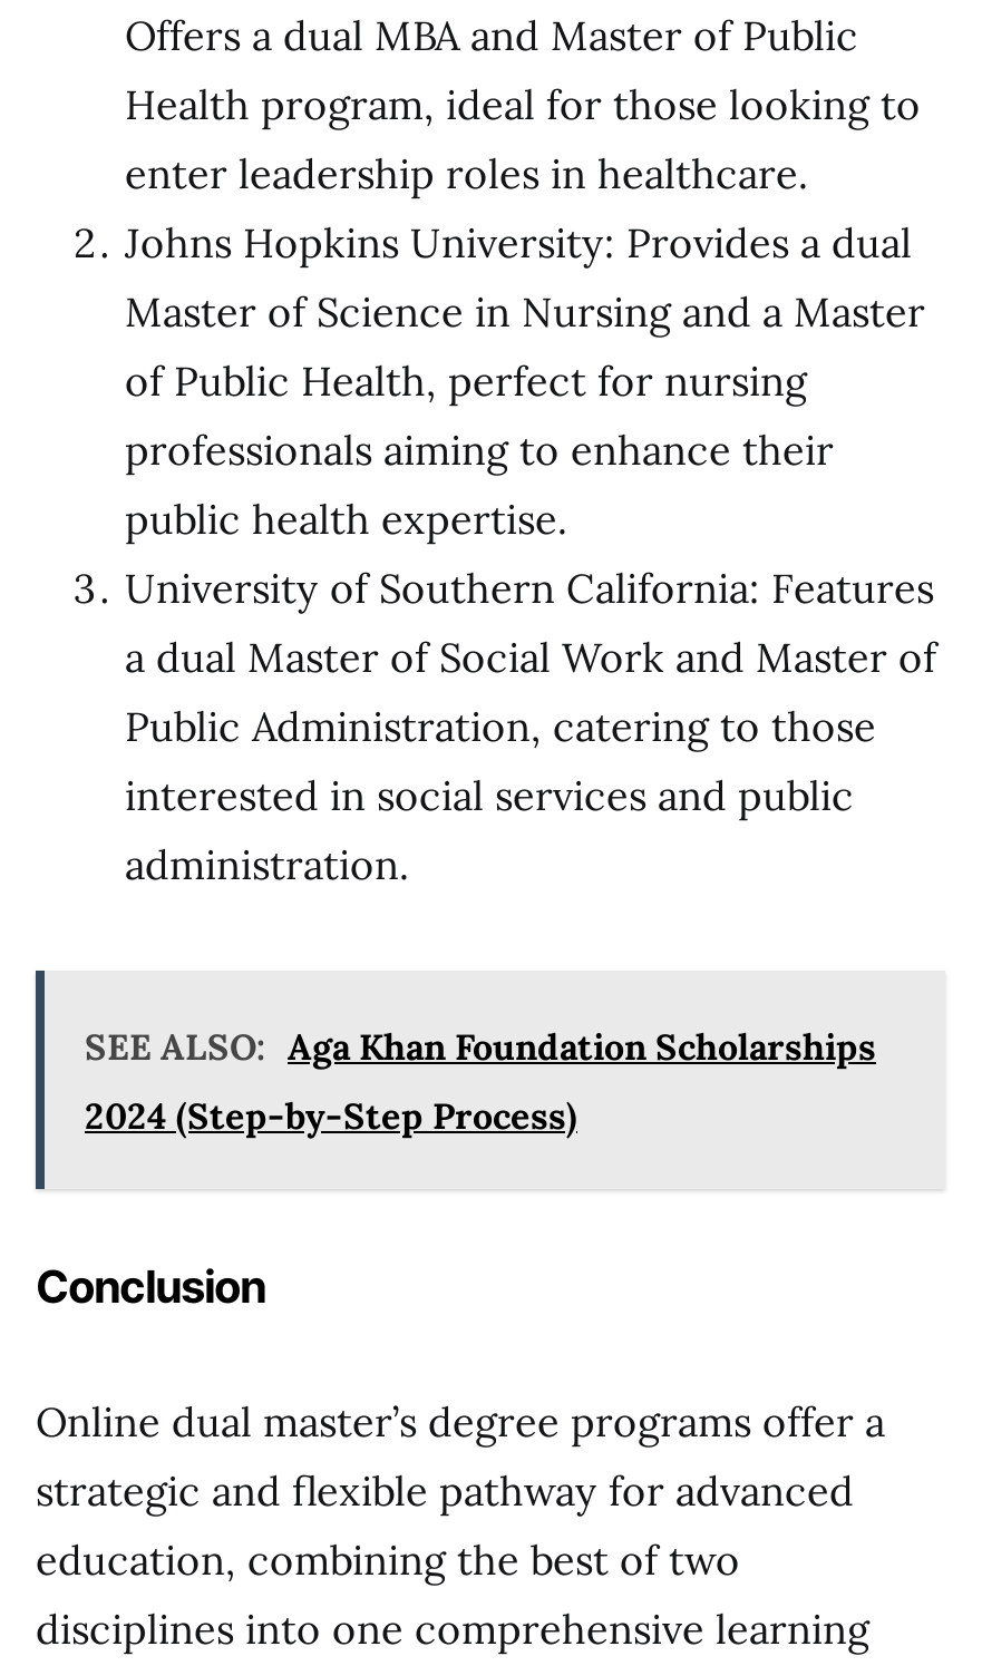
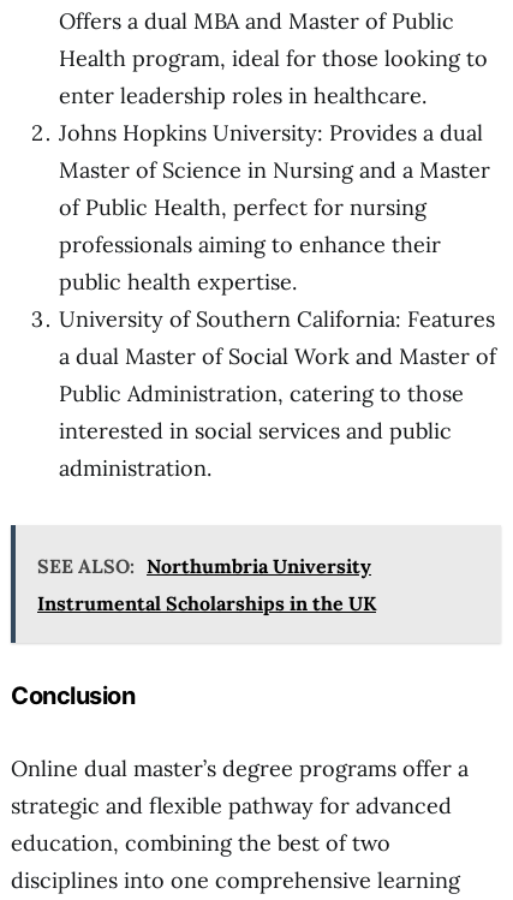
- SEE ALSO: Aga Khan Foundation Scholarships
+ SEE ALSO: Northumbria University

- 2024 (Step-by-Step Process)
+ Instrumental Scholarships in the UK
